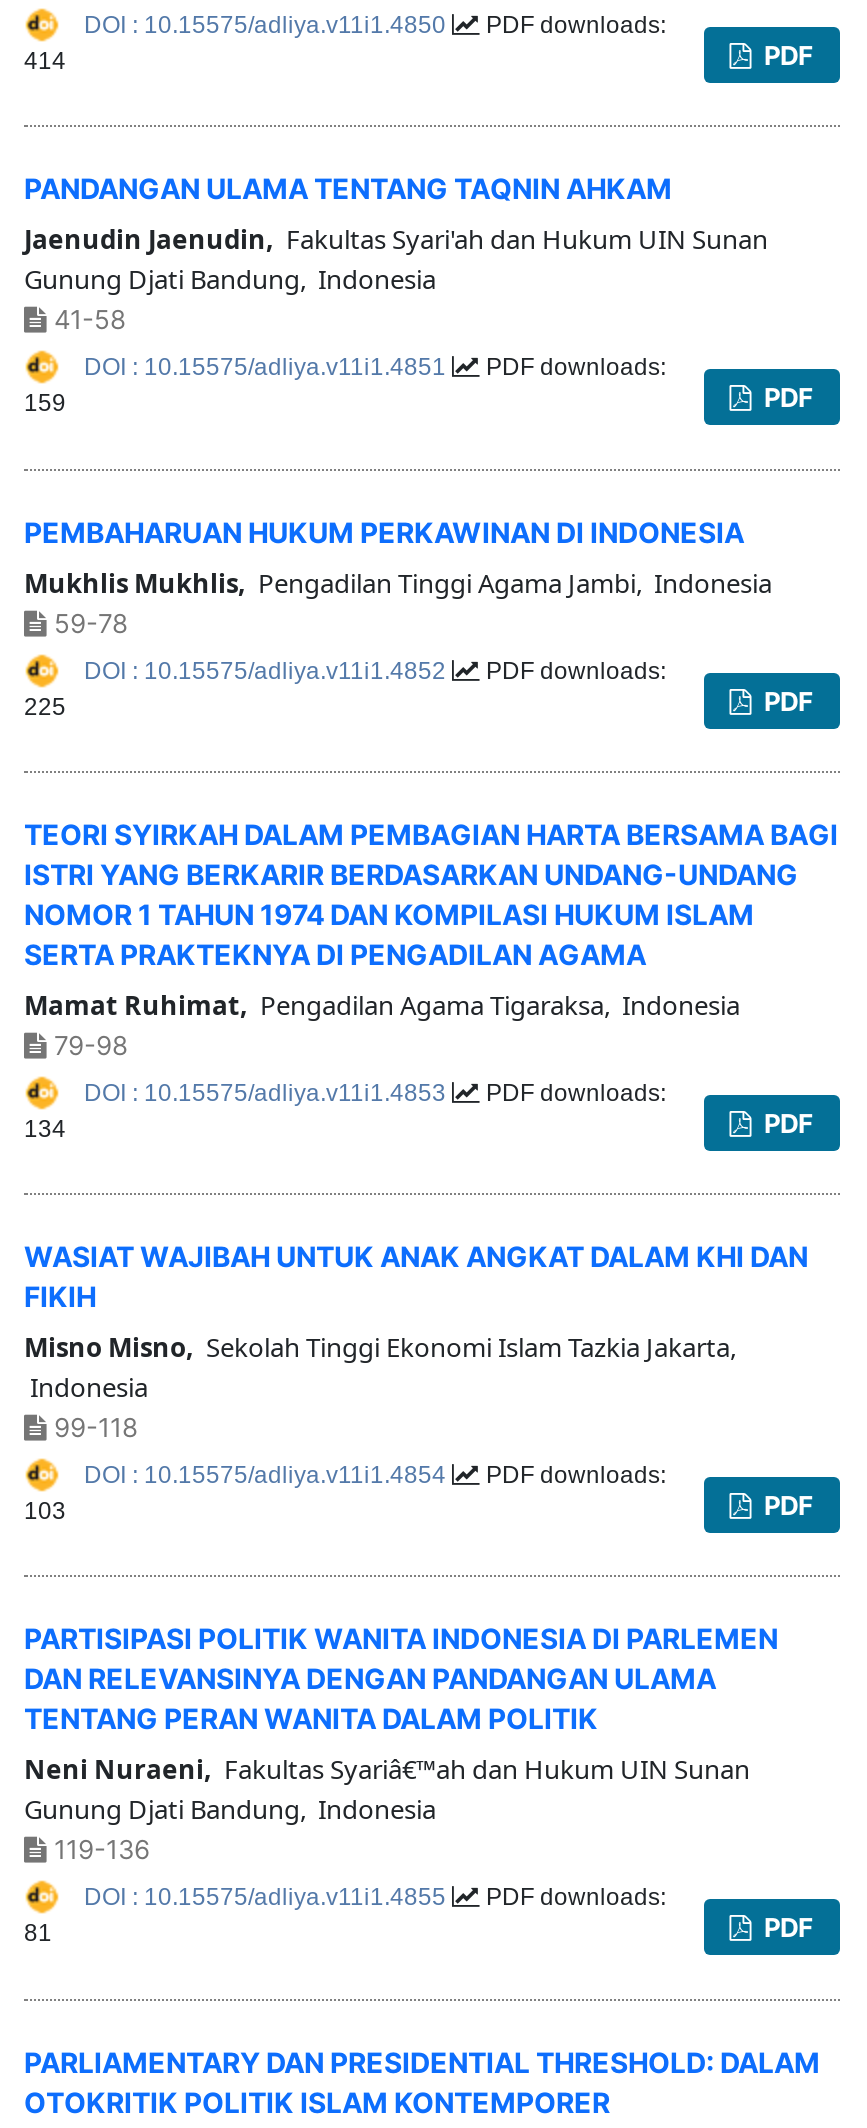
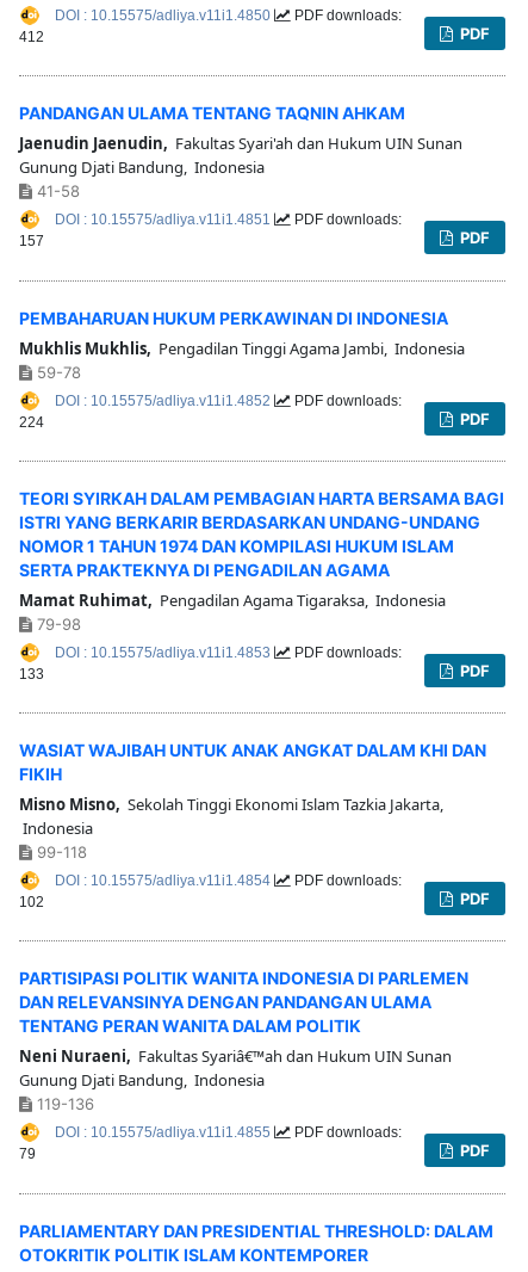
- 414
+ 412

- 159
+ 157

- 225
+ 224

- 134
+ 133

- 103
+ 102

- 81
+ 79
